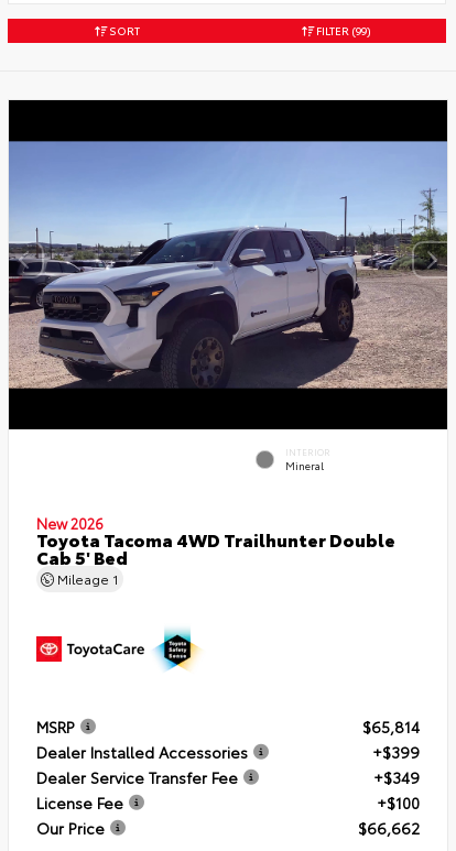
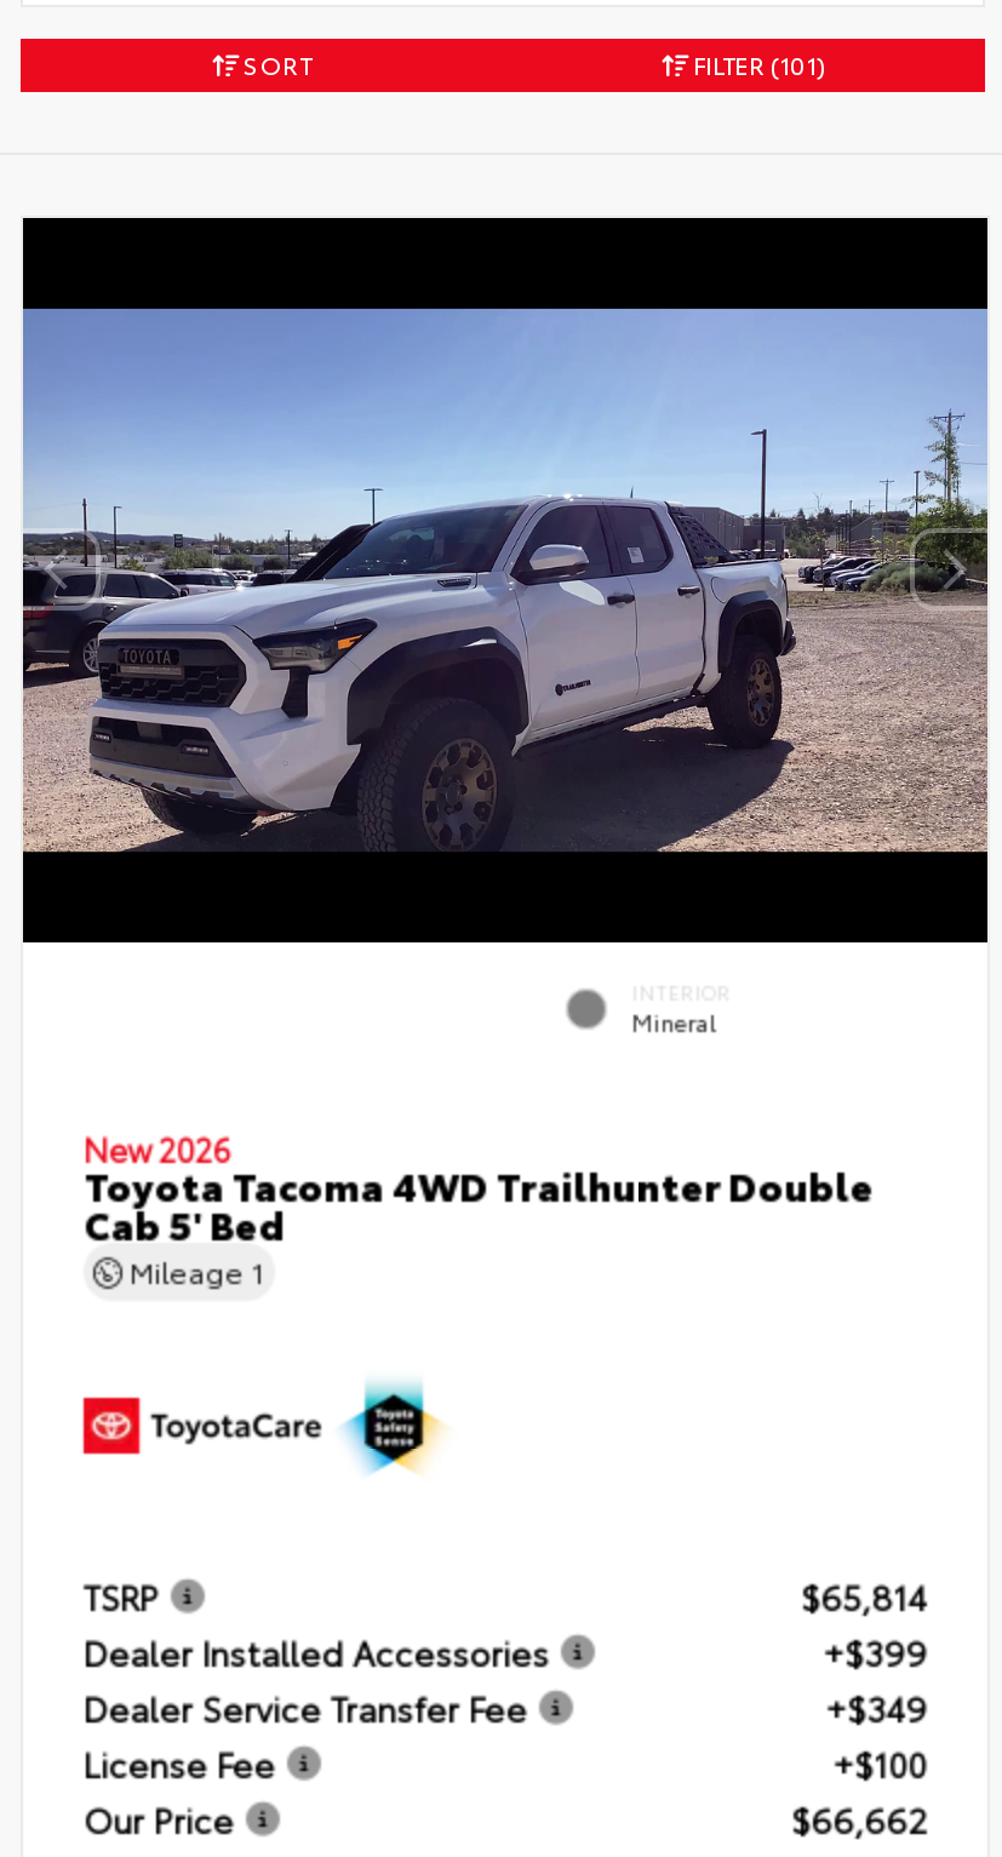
- FILTER (99)
+ FILTER (101)

- MSRP
+ TSRP
